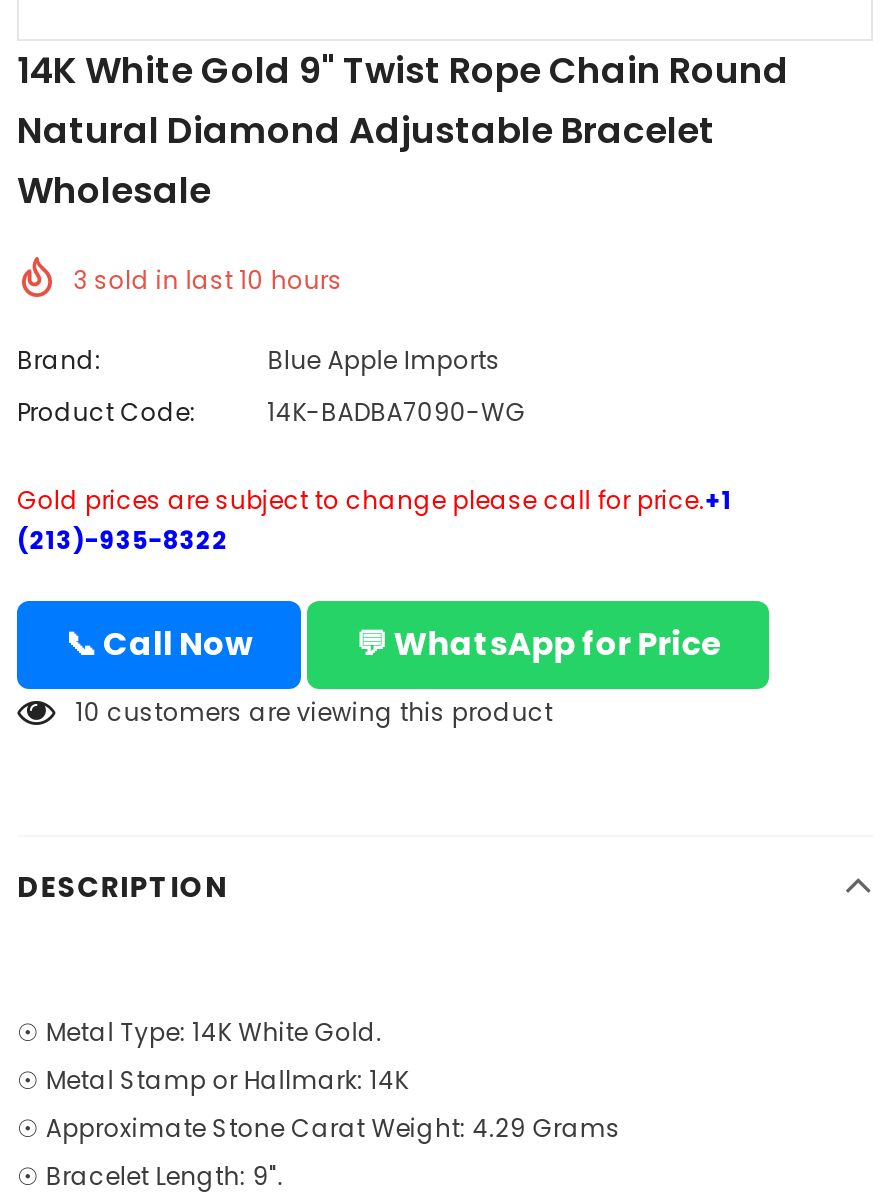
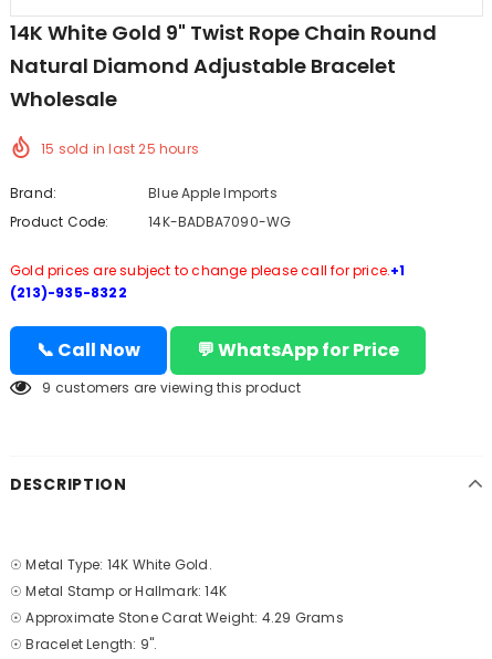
- 3 sold in last 10 hours
+ 15 sold in last 25 hours

- 10 customers are viewing this product
+ 9 customers are viewing this product
